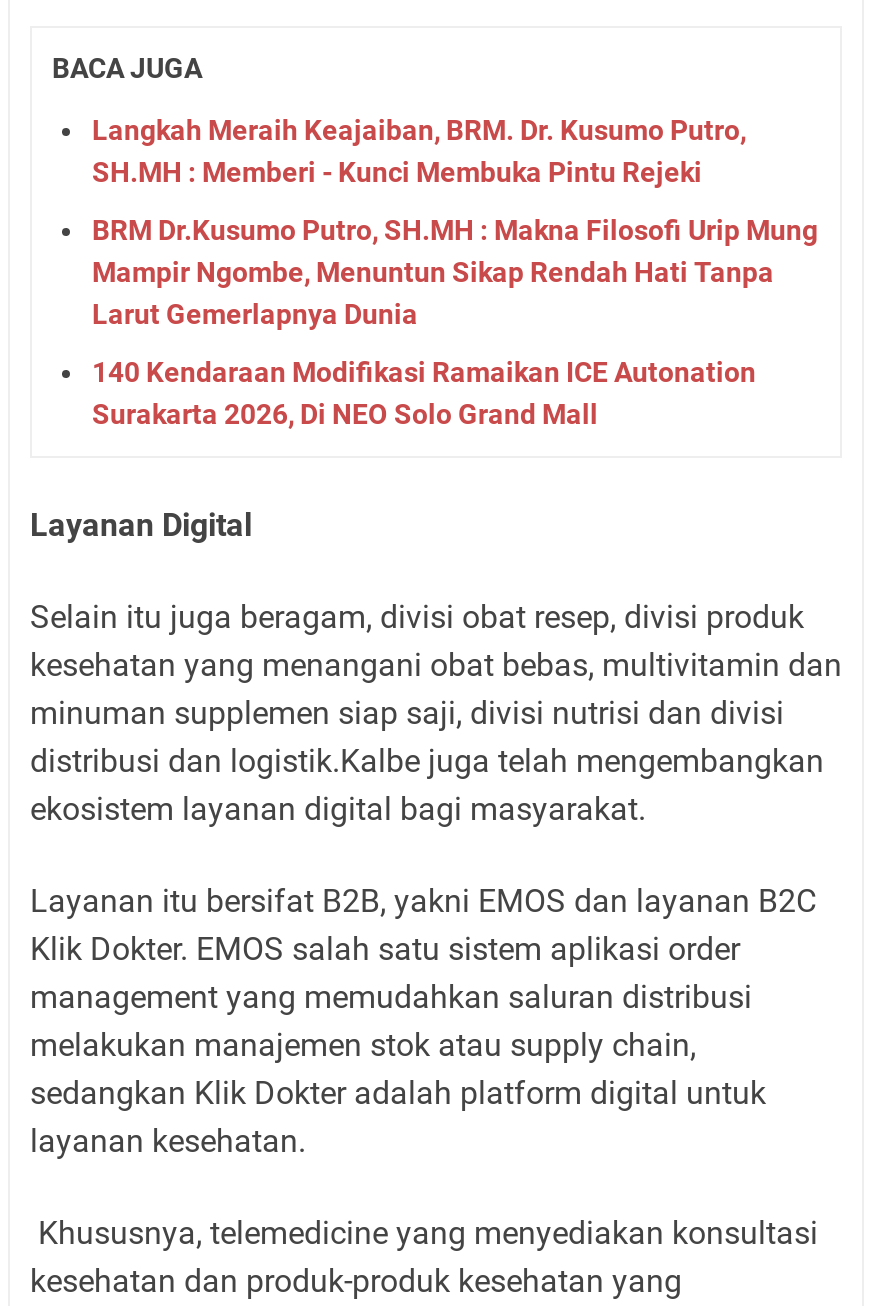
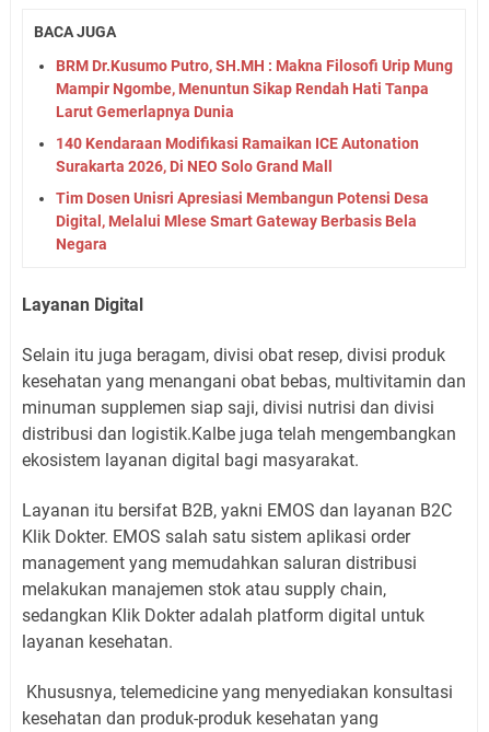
- Langkah Meraih Keajaiban, BRM. Dr. Kusumo Putro,
- SH.MH : Memberi - Kunci Membuka Pintu Rejeki

moved up: BRM Dr.Kusumo Putro, SH.MH : Makna Filosofi Urip Mung | Mampir Ngombe, Menuntun Sikap Rendah Hati Tanpa | Larut Gemerlapnya Dunia | 140 Kendaraan Modifikasi Ramaikan ICE Autonation | Surakarta 2026, Di NEO Solo Grand Mall

+ Tim Dosen Unisri Apresiasi Membangun Potensi Desa
+ Digital, Melalui Mlese Smart Gateway Berbasis Bela
+ Negara
